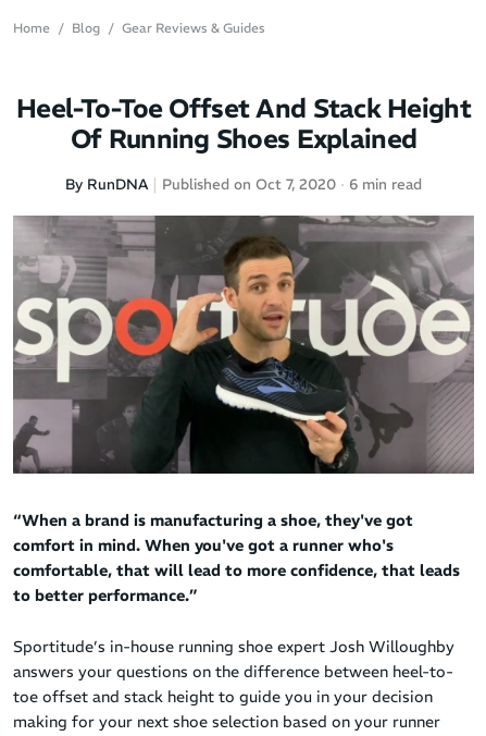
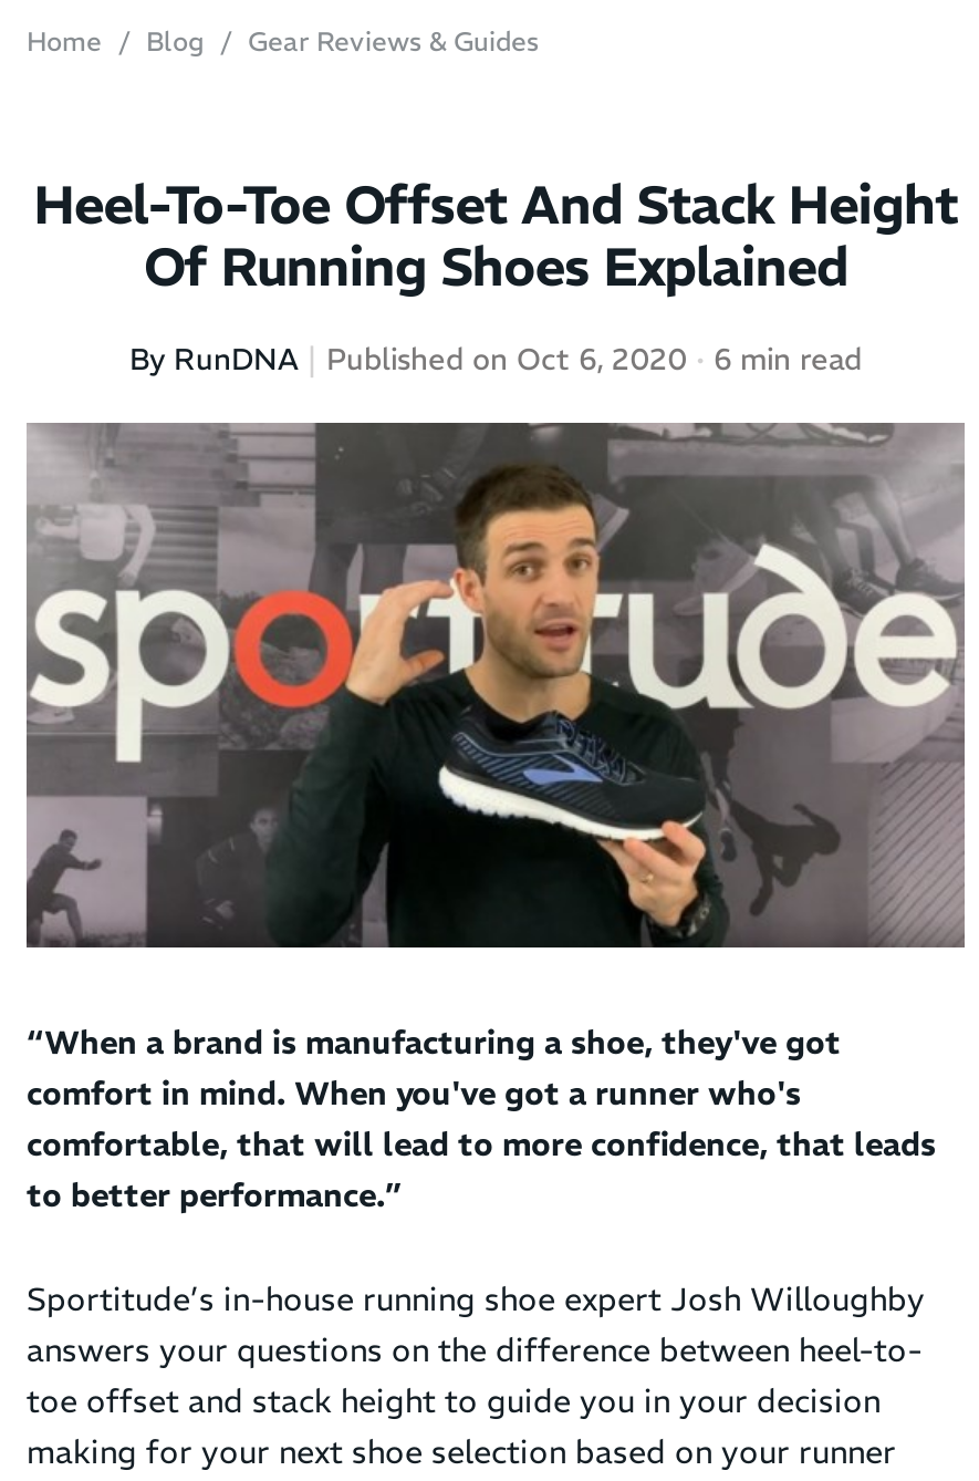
- Published on Oct 7, 2020
+ Published on Oct 6, 2020
